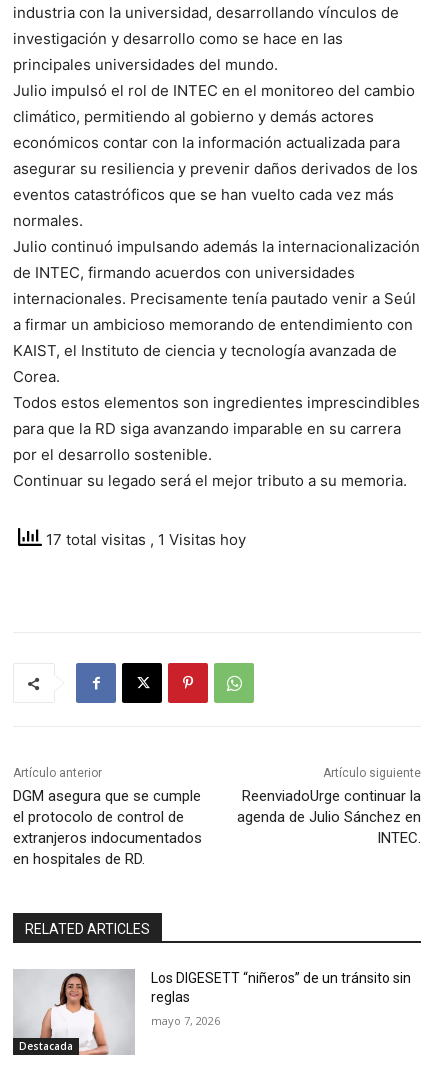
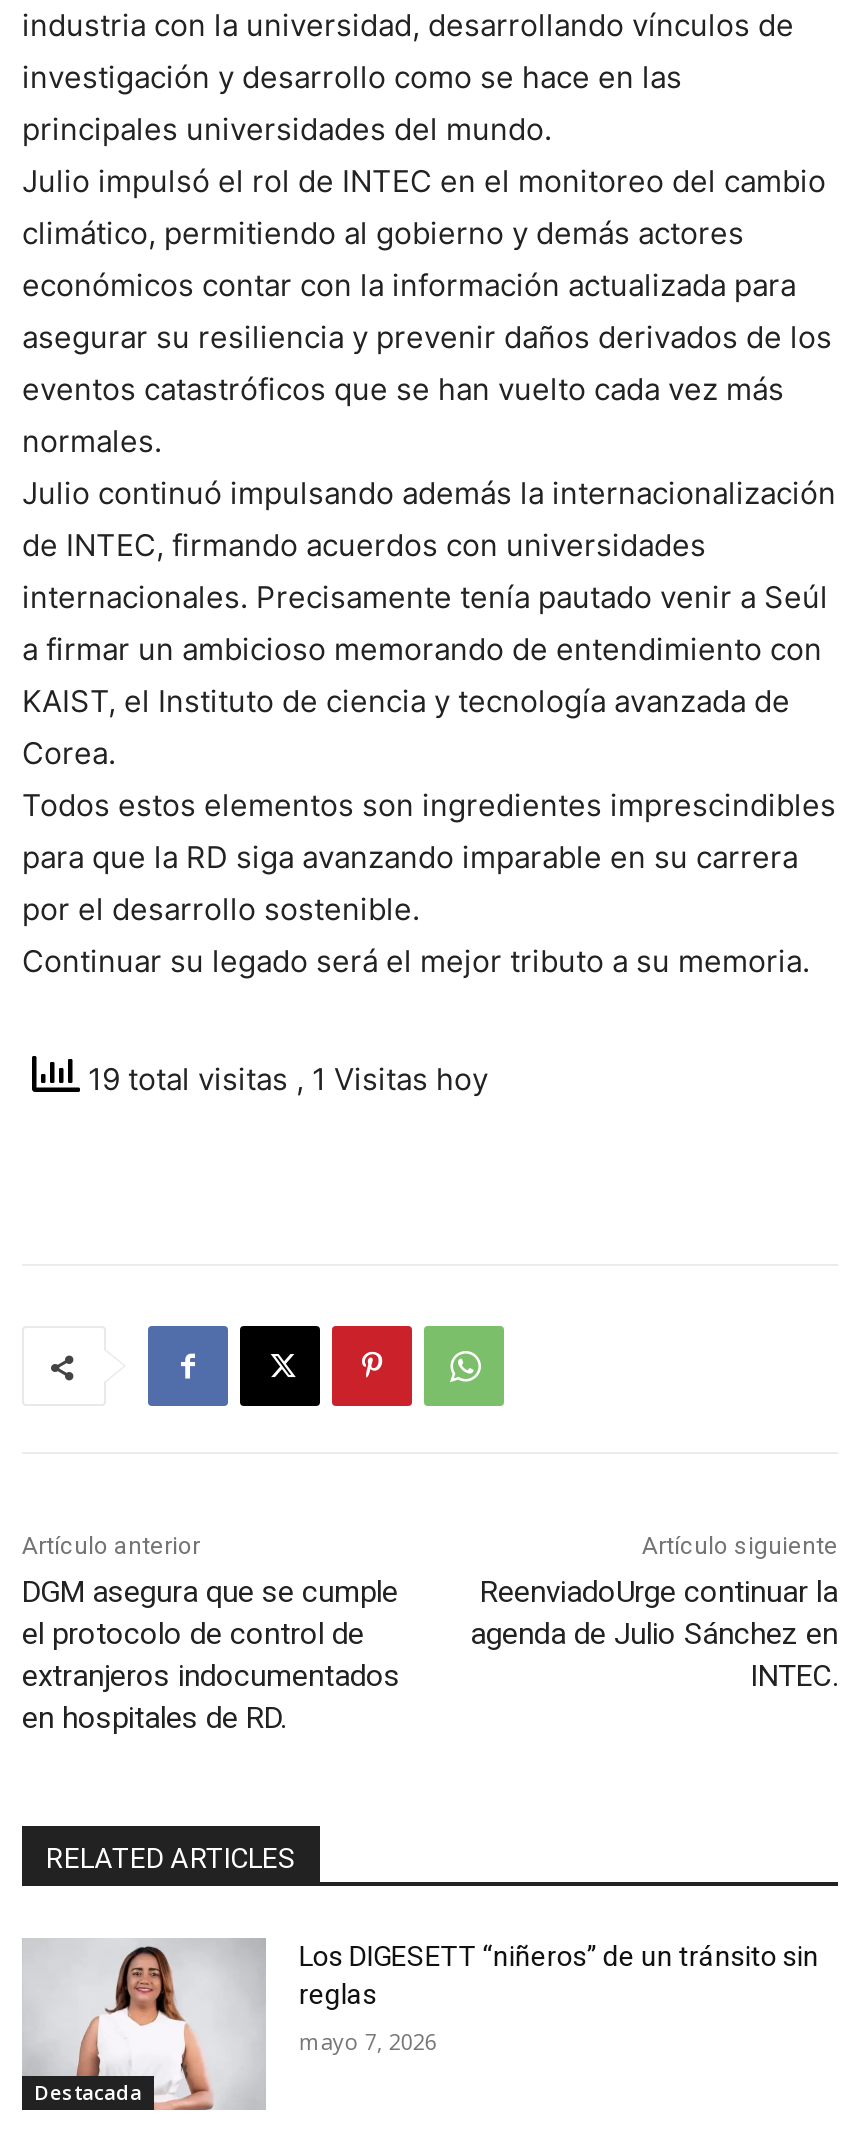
- 17 total visitas, 1 Visitas hoy
+ 19 total visitas, 1 Visitas hoy
